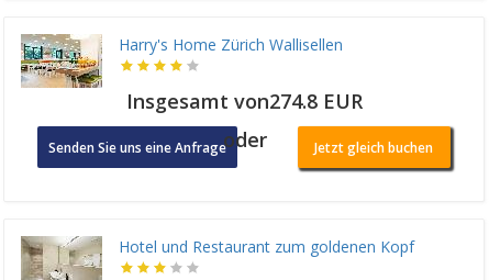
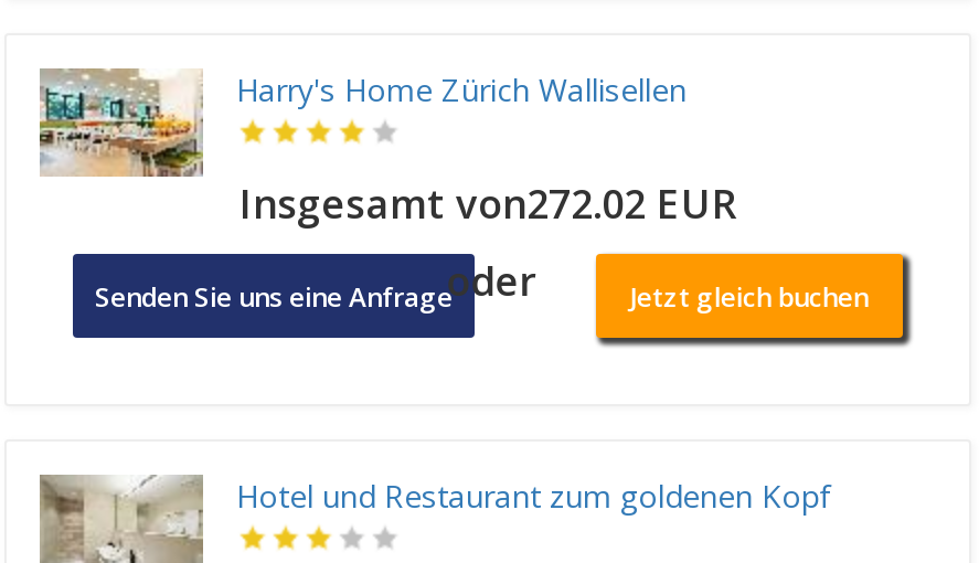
- Insgesamt von274.8 EUR
+ Insgesamt von272.02 EUR
